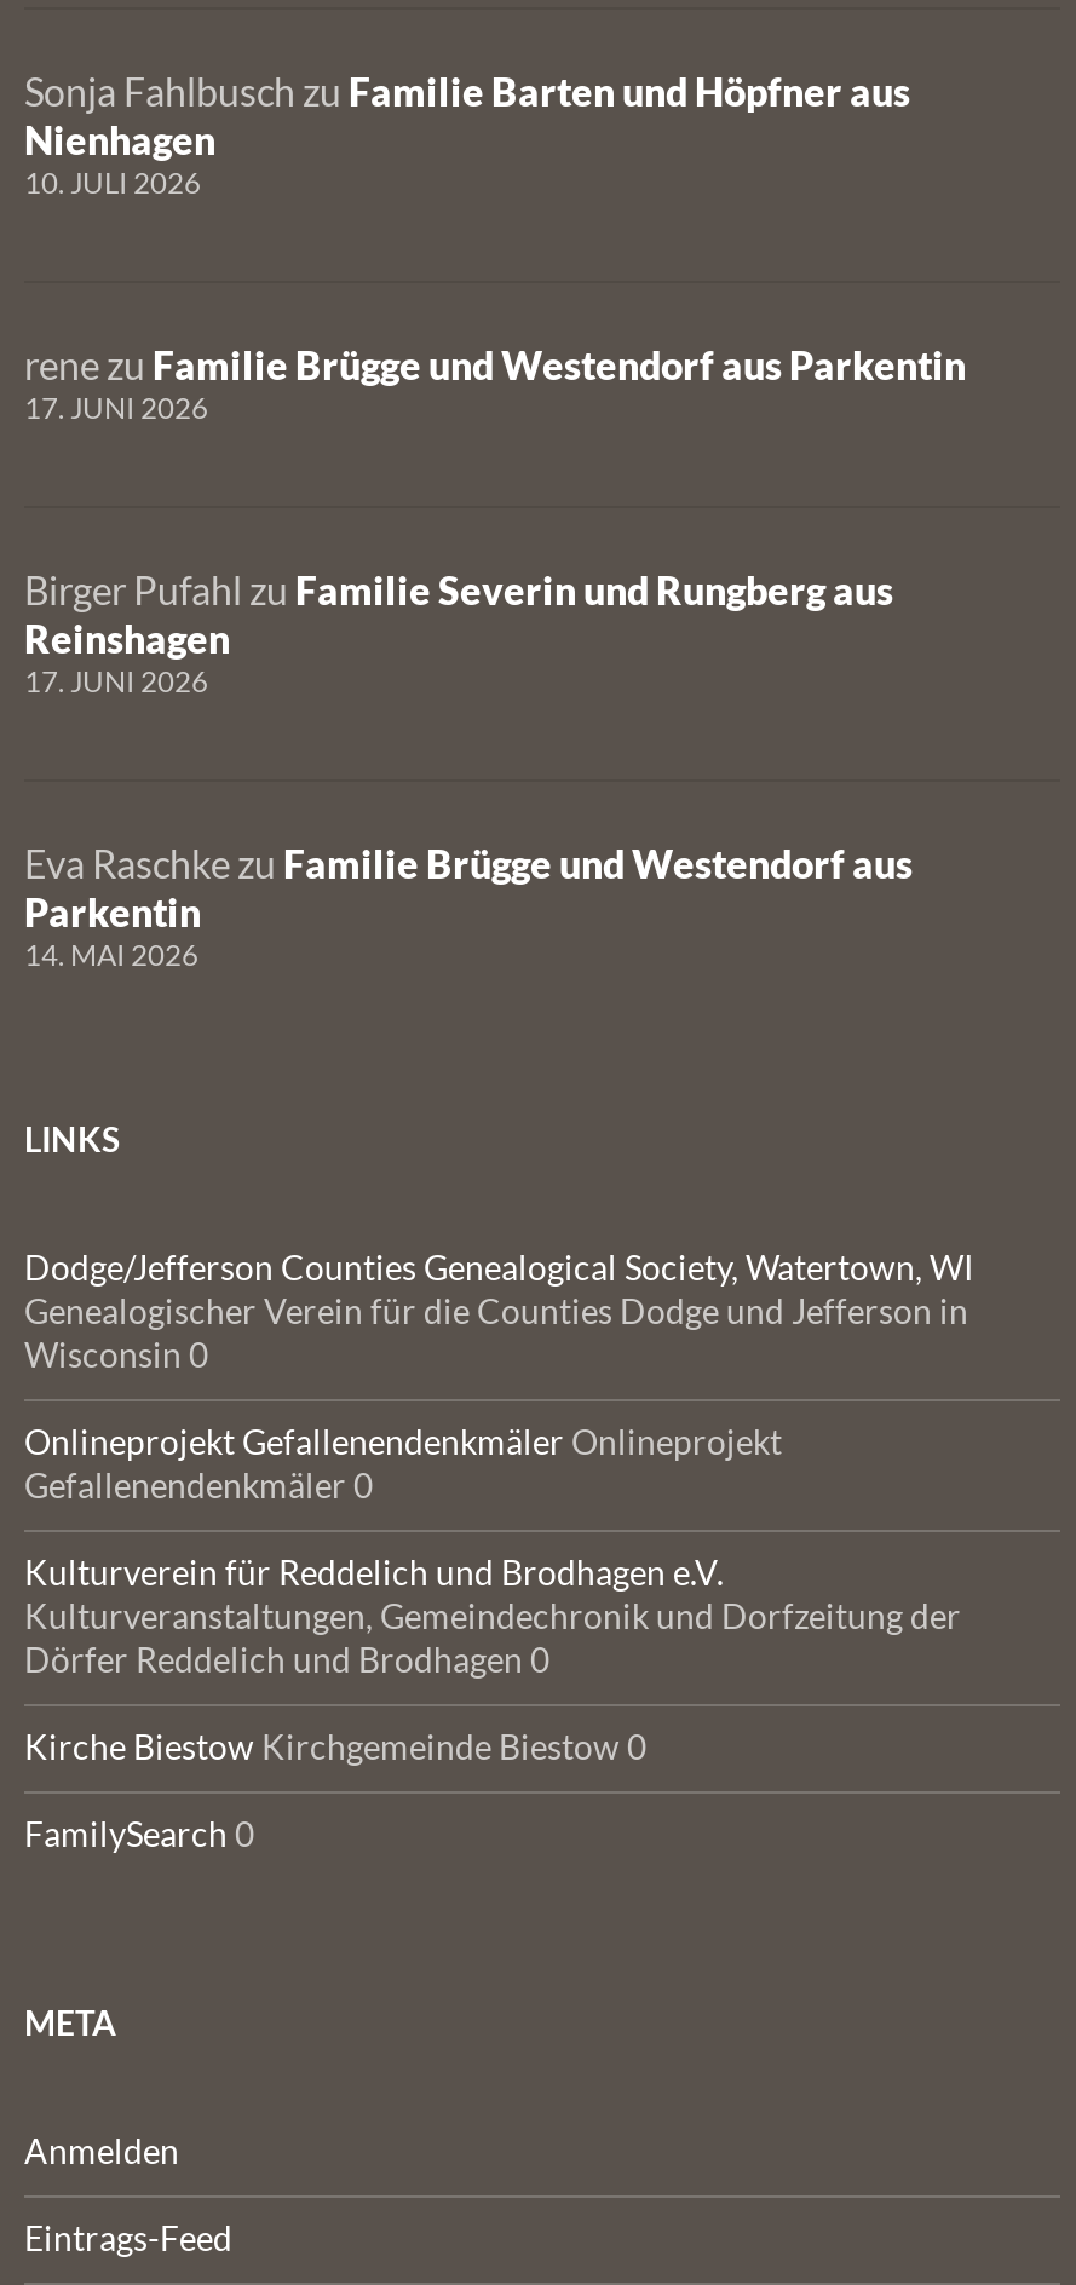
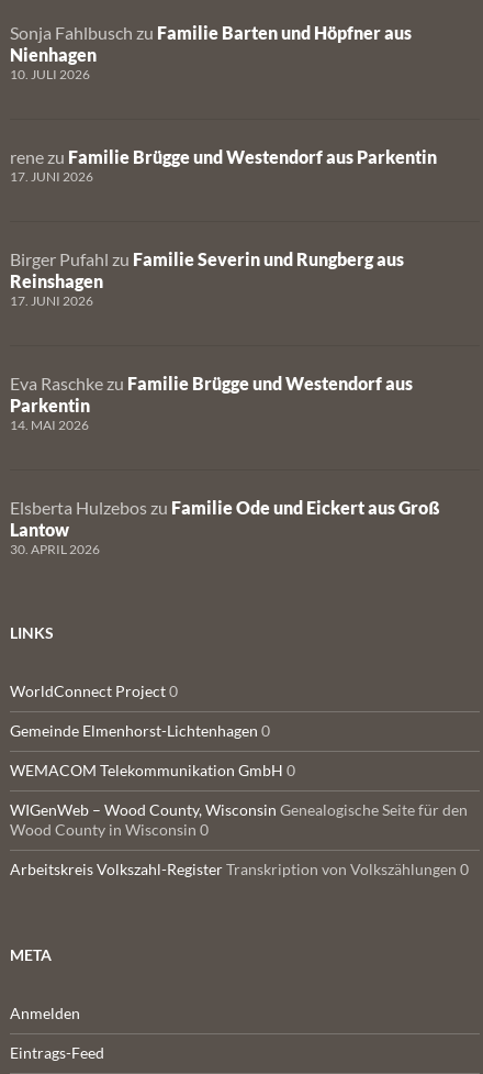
+ Elsberta Hulzebos zu Familie Ode und Eickert aus Groß
+ Lantow
+ 30. APRIL 2026

moved down: LINKS

- Dodge/Jefferson Counties Genealogical Society, Watertown, WI
- Genealogischer Verein für die Counties Dodge und Jefferson in
- Wisconsin 0
+ WorldConnect Project 0

- Onlineprojekt Gefallenendenkmäler Onlineprojekt
- Gefallenendenkmäler 0
+ Gemeinde Elmenhorst-Lichtenhagen 0

- Kulturverein für Reddelich und Brodhagen e.V.
- Kulturveranstaltungen, Gemeindechronik und Dorfzeitung der
- Dörfer Reddelich und Brodhagen 0
+ WEMACOM Telekommunikation GmbH 0

- Kirche Biestow Kirchgemeinde Biestow 0
+ WIGenWeb – Wood County, Wisconsin Genealogische Seite für den
+ Wood County in Wisconsin 0

- FamilySearch 0
+ Arbeitskreis Volkszahl-Register Transkription von Volkszählungen 0
